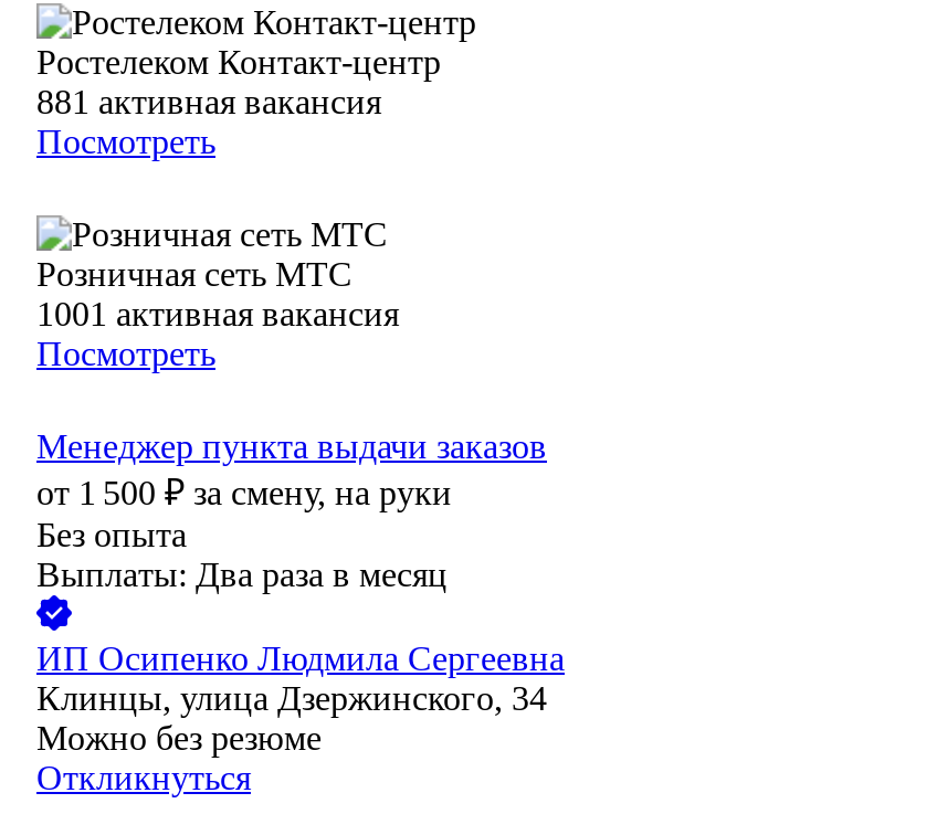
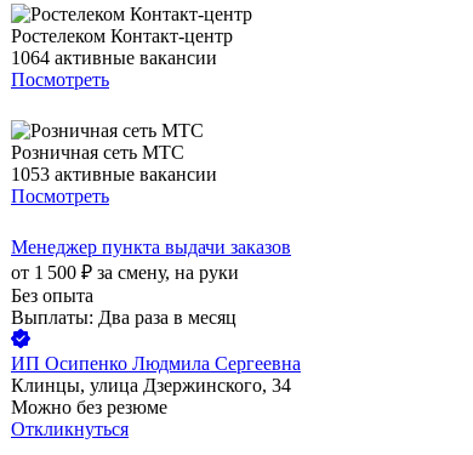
- 881 активная вакансия
+ 1064 активные вакансии

- 1001 активная вакансия
+ 1053 активные вакансии
